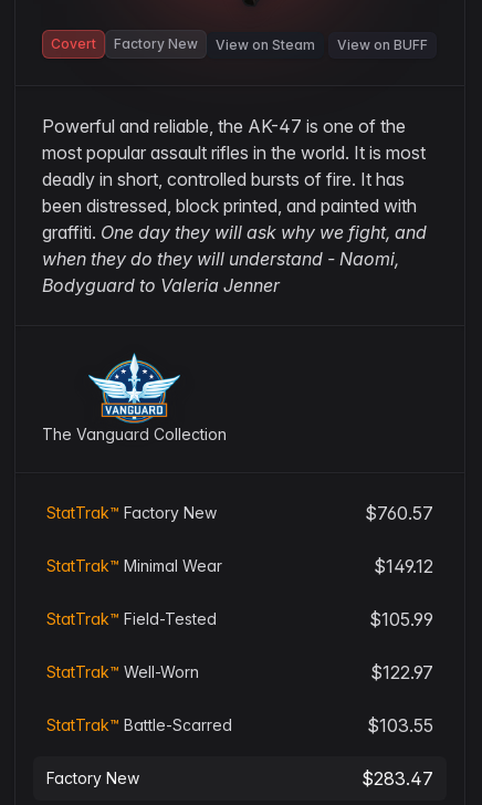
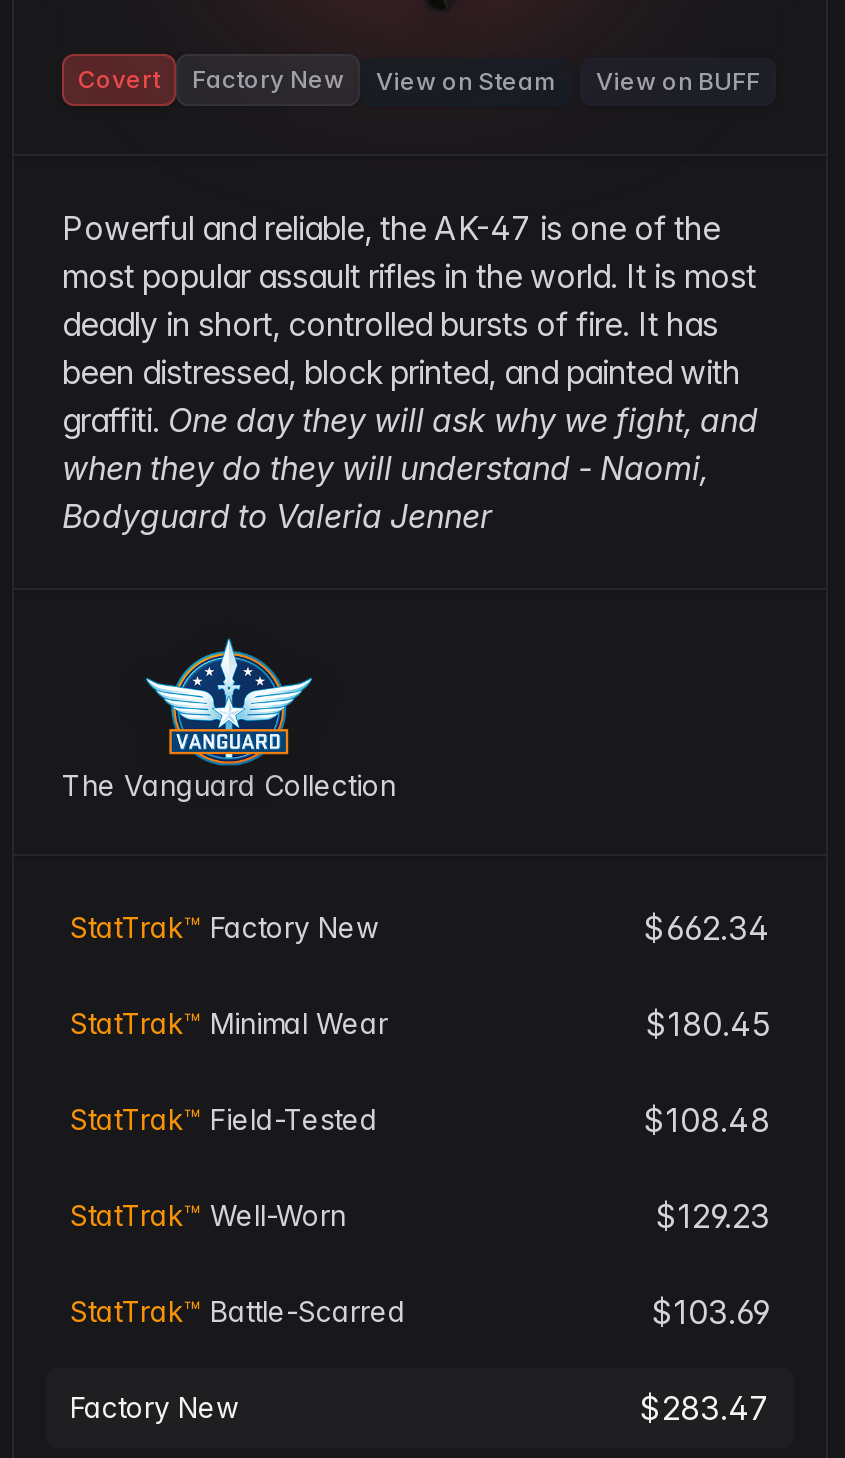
- $760.57
+ $662.34

- $149.12
+ $180.45

- $105.99
+ $108.48

- $122.97
+ $129.23

- $103.55
+ $103.69
